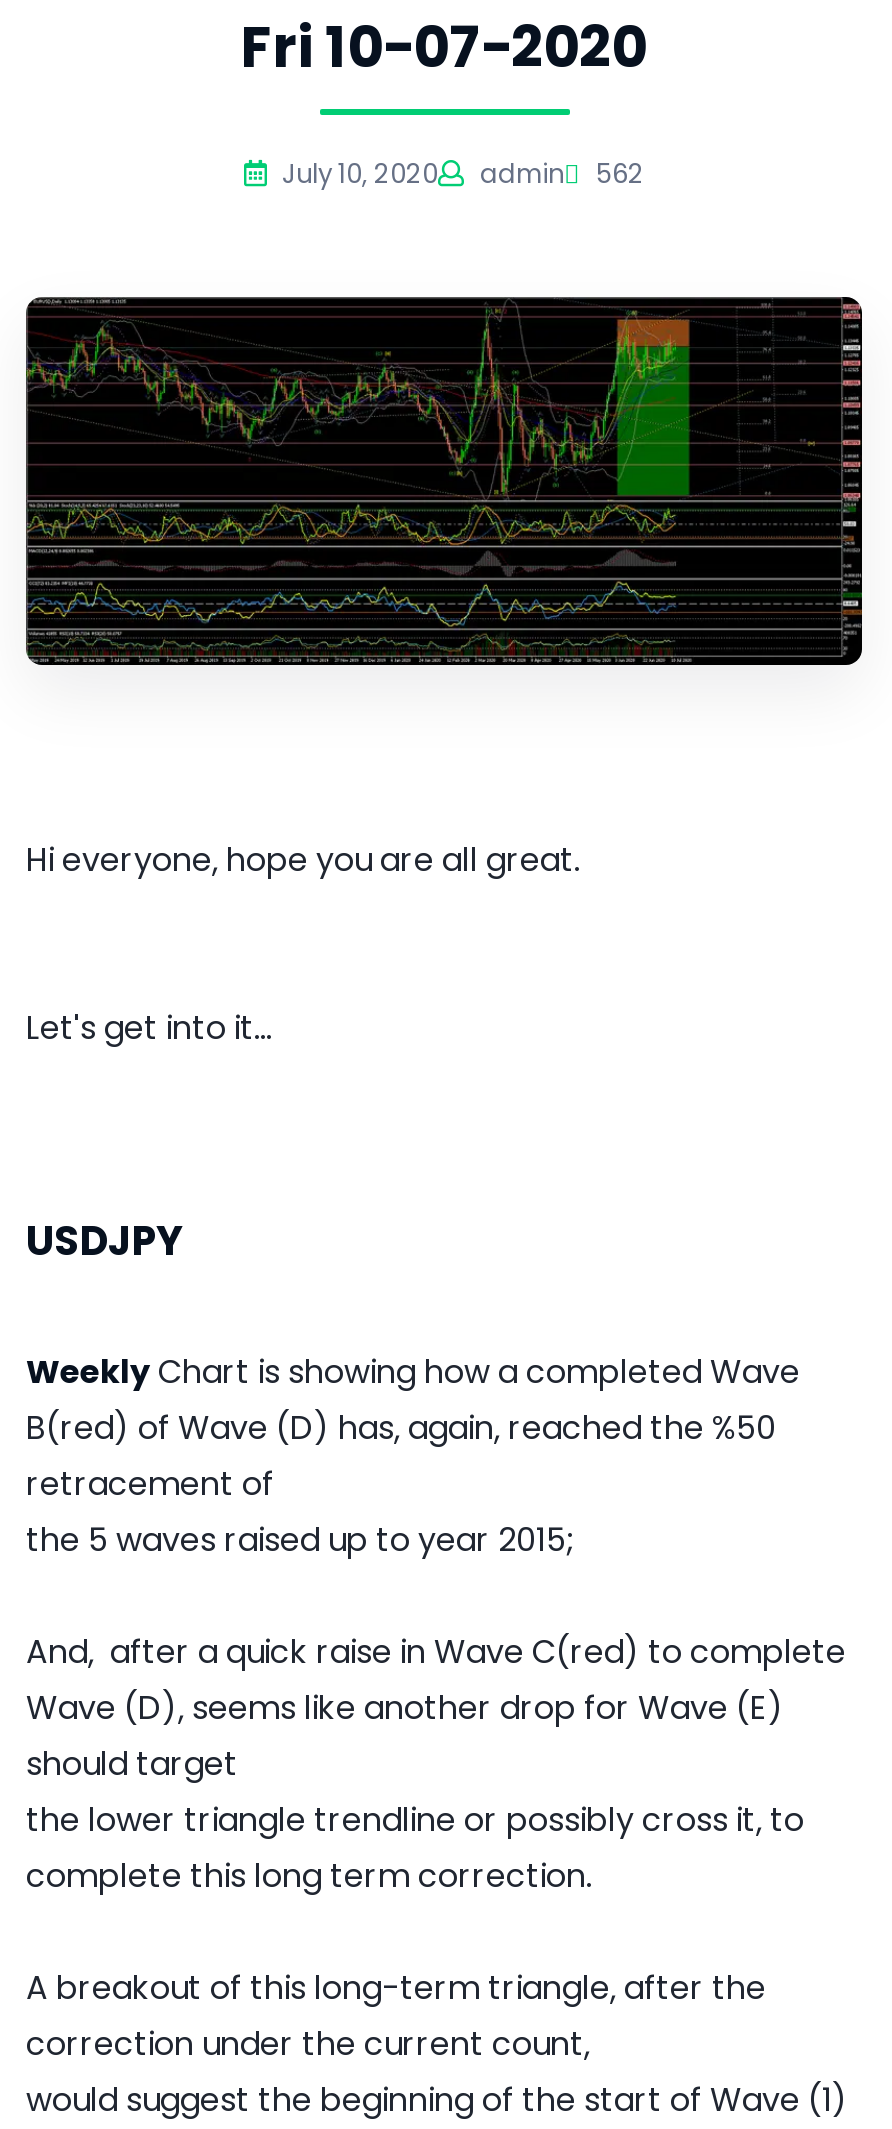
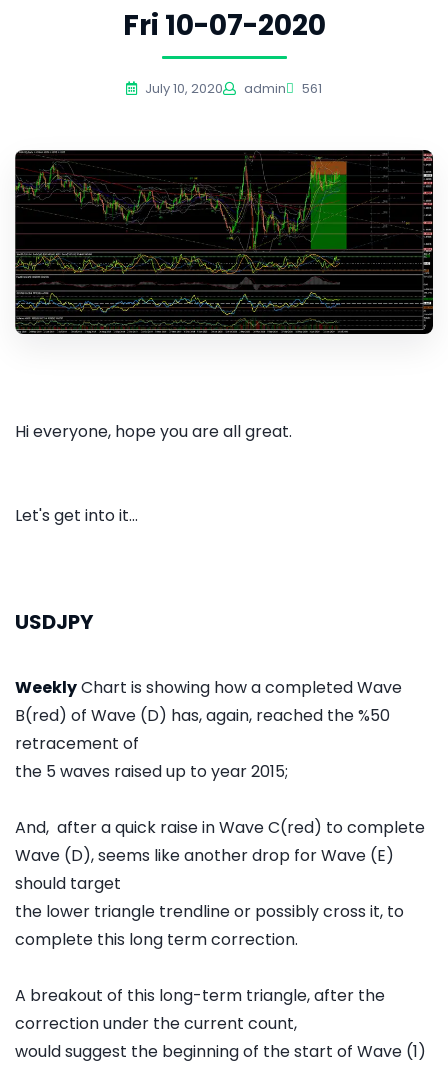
- July 10, 2020 admin 562
+ July 10, 2020 admin 561
